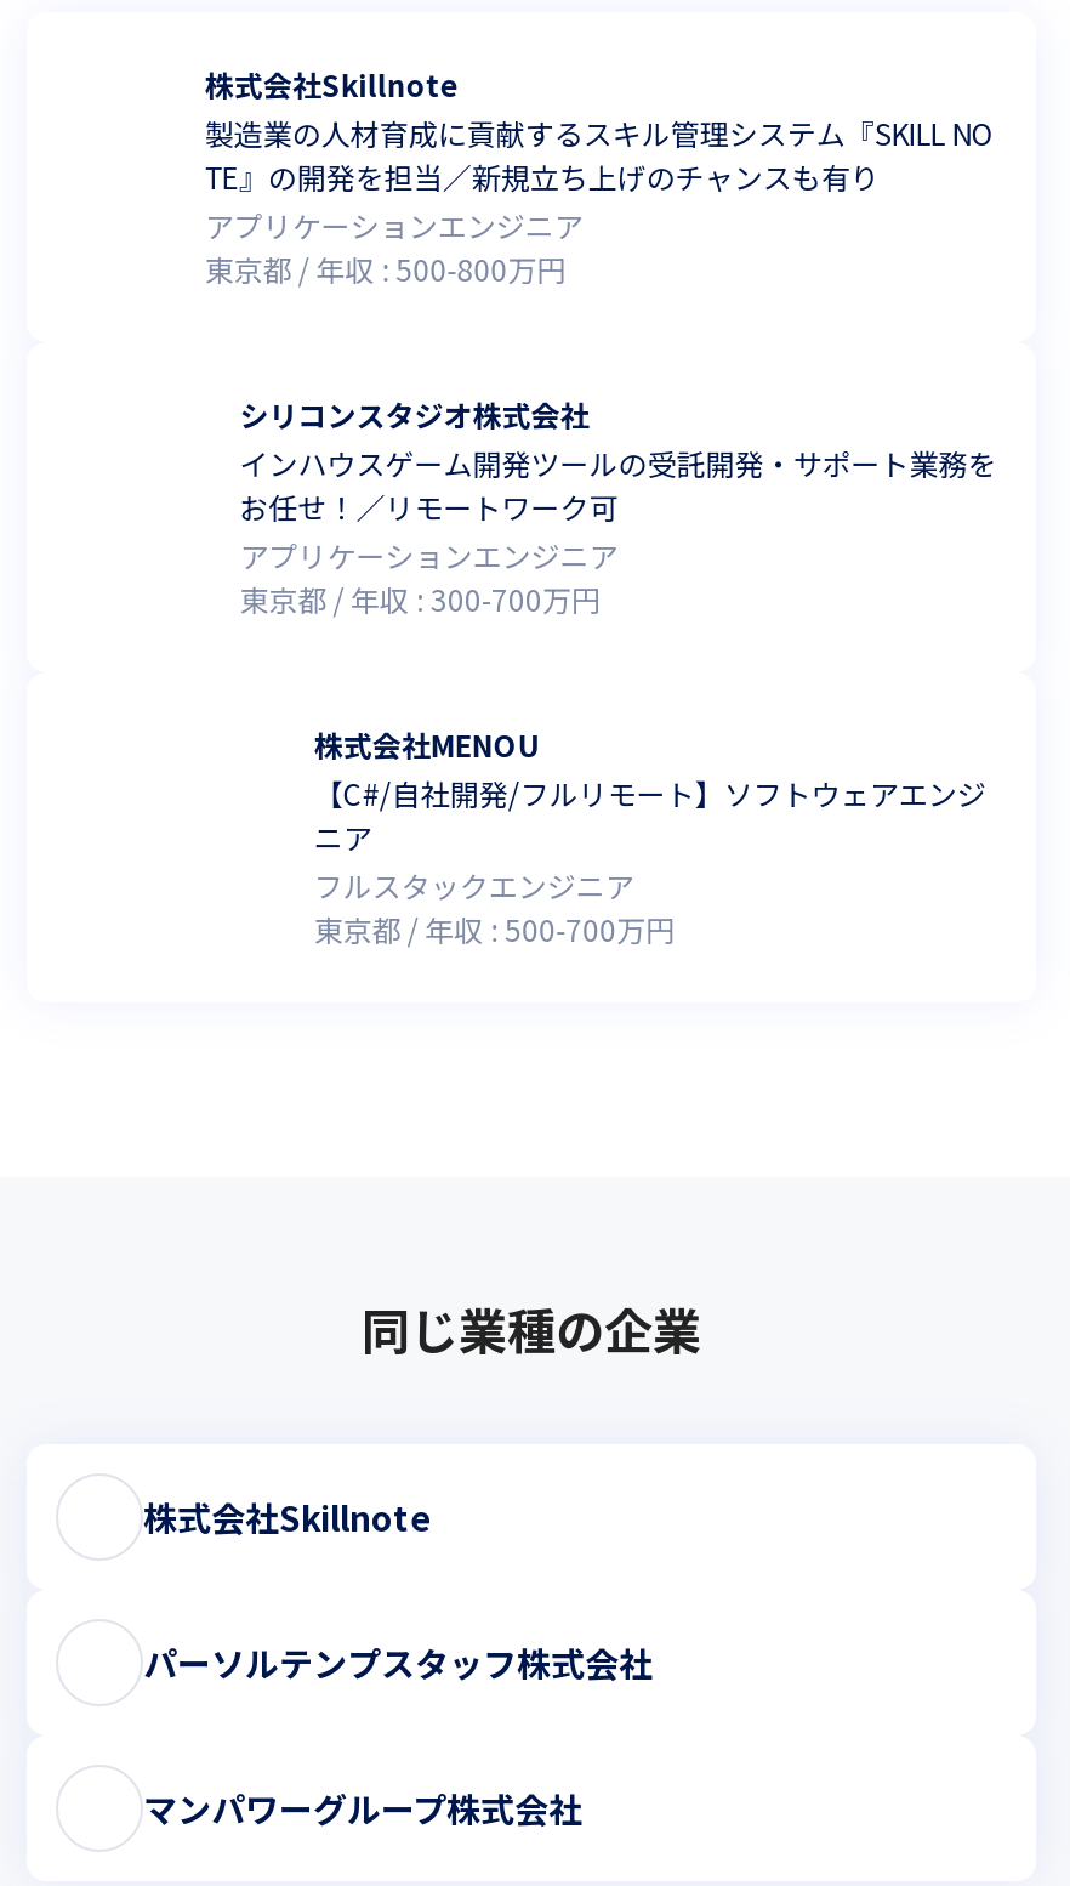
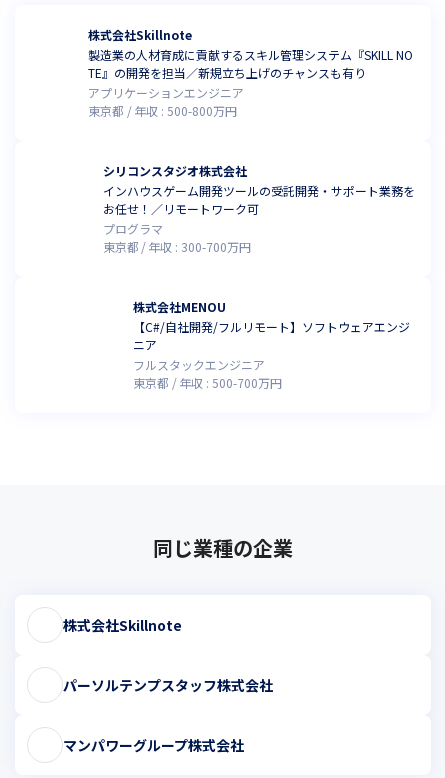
- アプリケーションエンジニア
+ プログラマ
